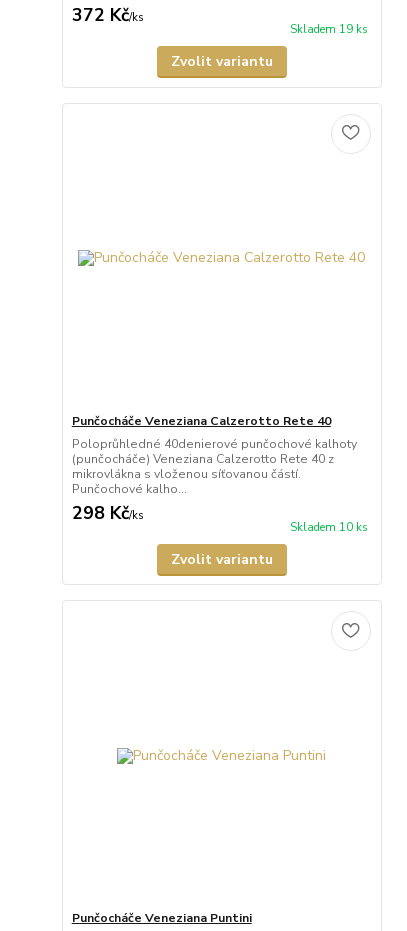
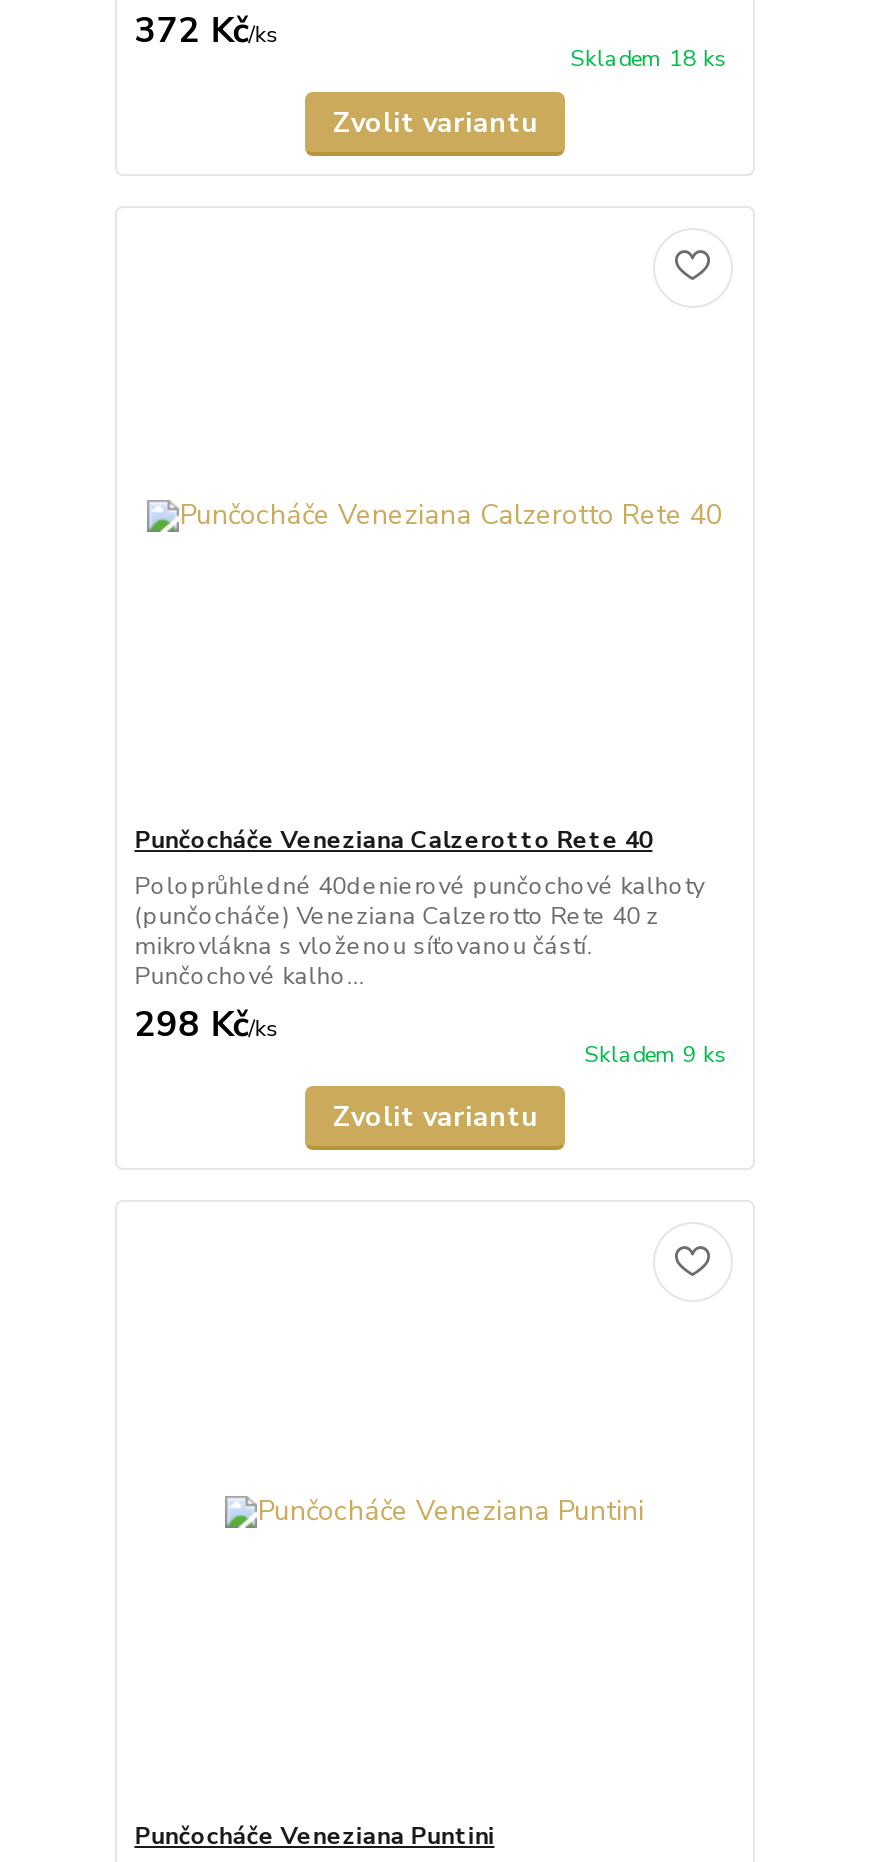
- Skladem 19 ks
+ Skladem 18 ks

- Skladem 10 ks
+ Skladem 9 ks
